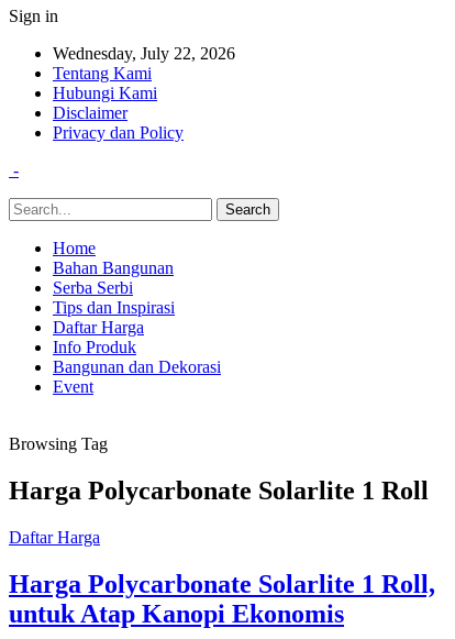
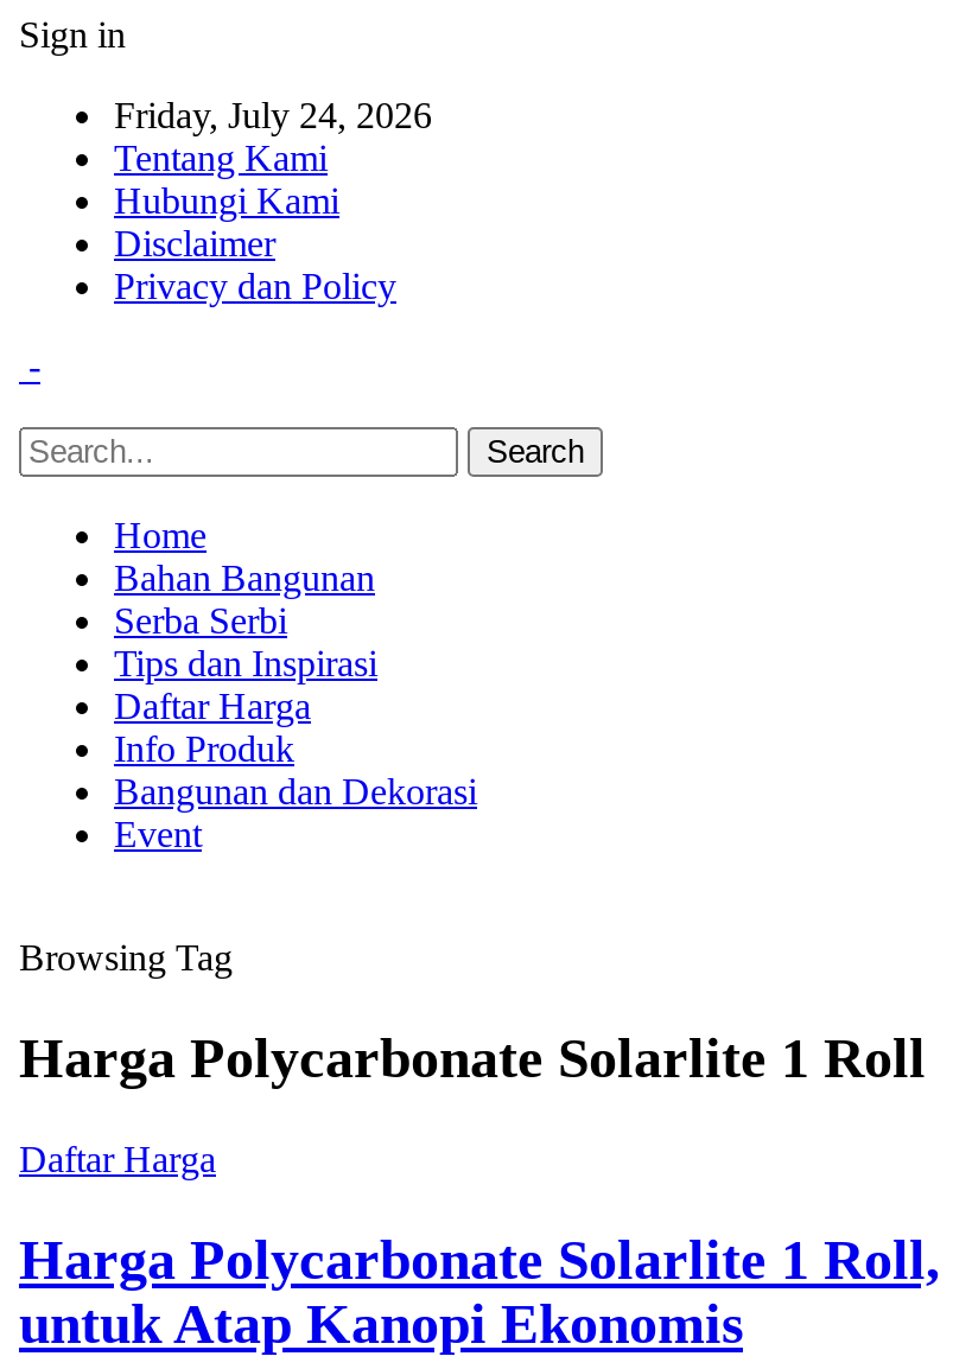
- Wednesday, July 22, 2026
+ Friday, July 24, 2026
